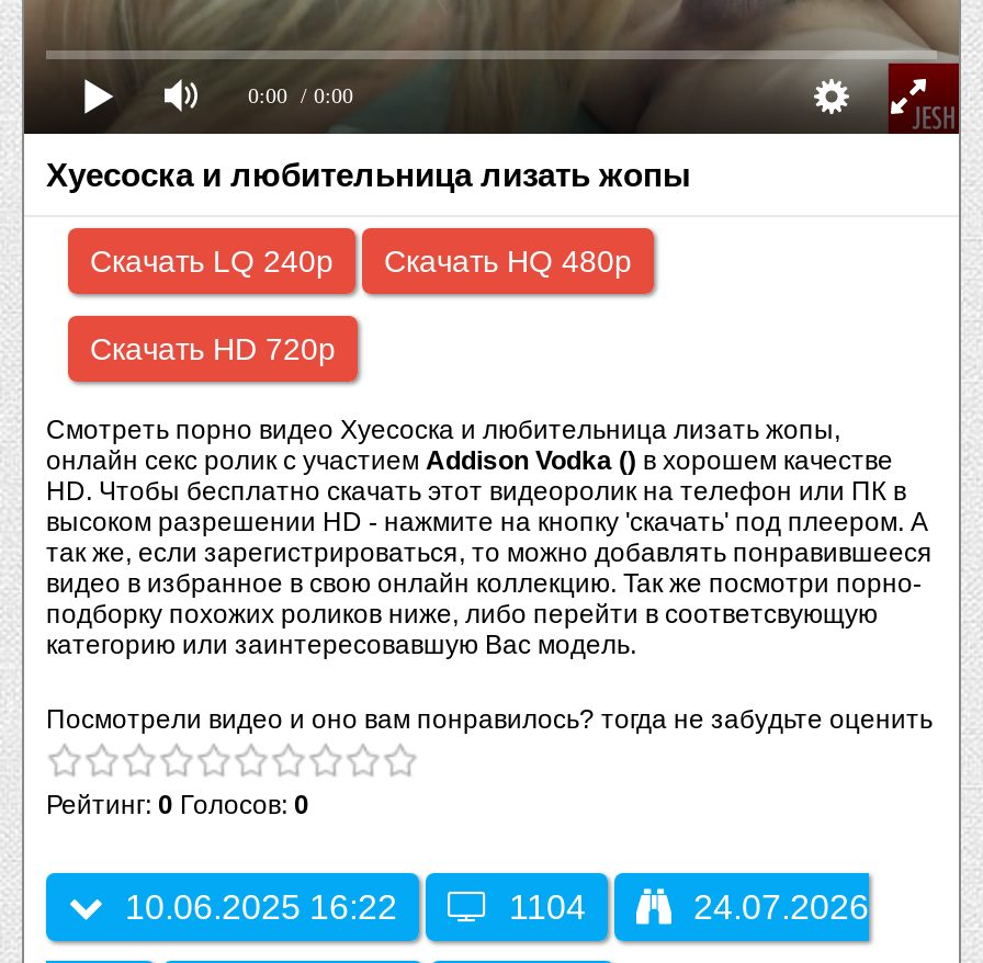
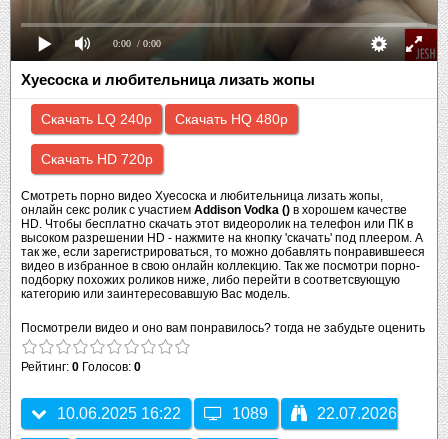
- 1104
+ 1089

- 24.07.2026
+ 22.07.2026
